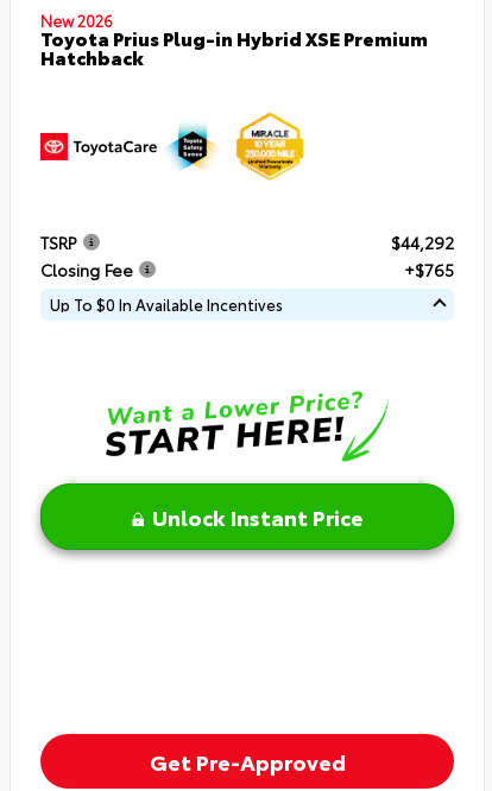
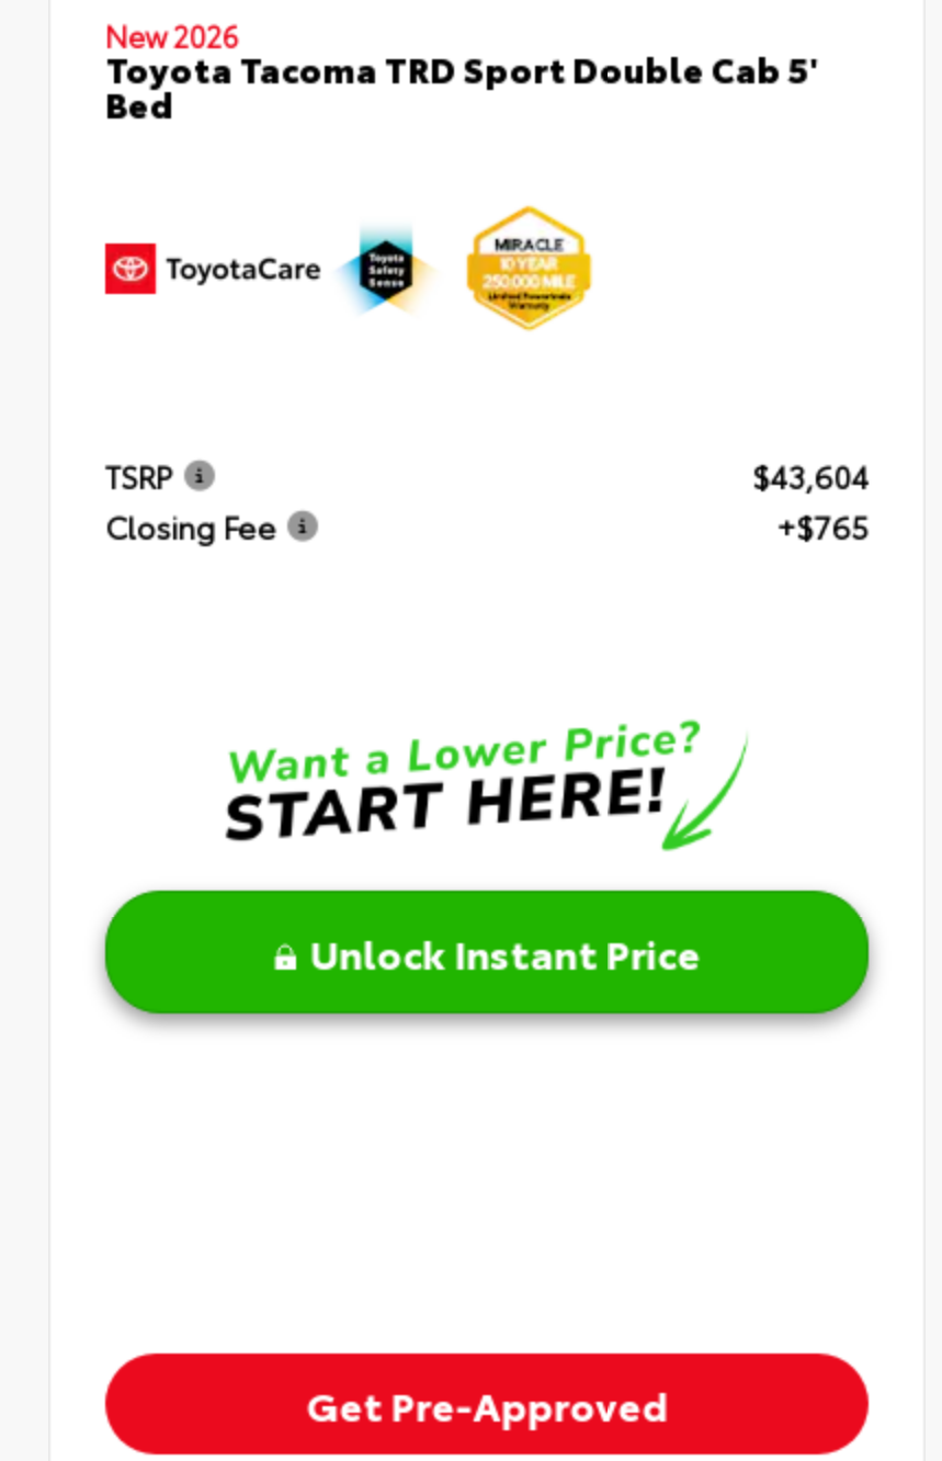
- Toyota Prius Plug-in Hybrid XSE Premium
- Hatchback
+ Toyota Tacoma TRD Sport Double Cab 5'
+ Bed

- $44,292
+ $43,604

- Up To $0 In Available Incentives
